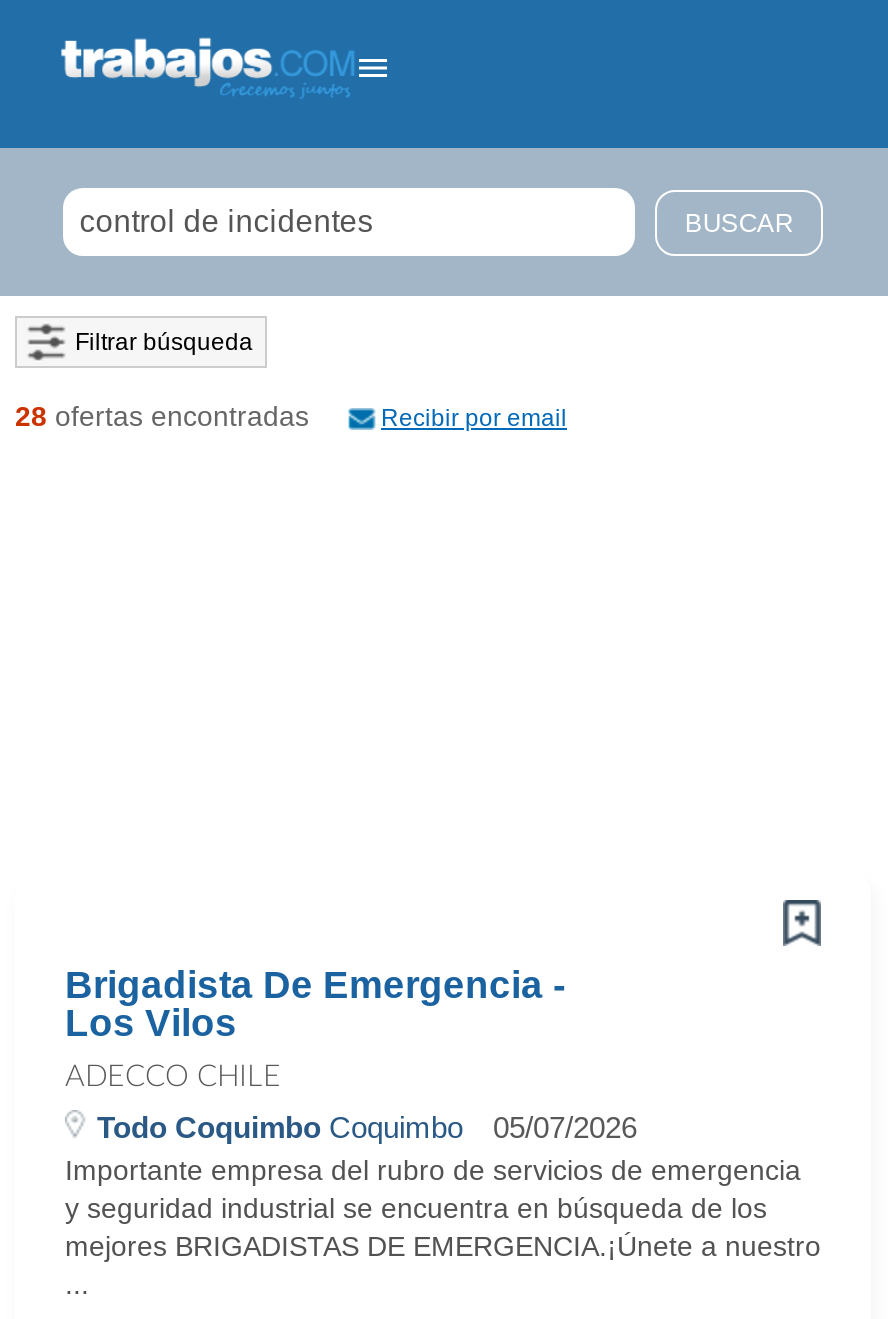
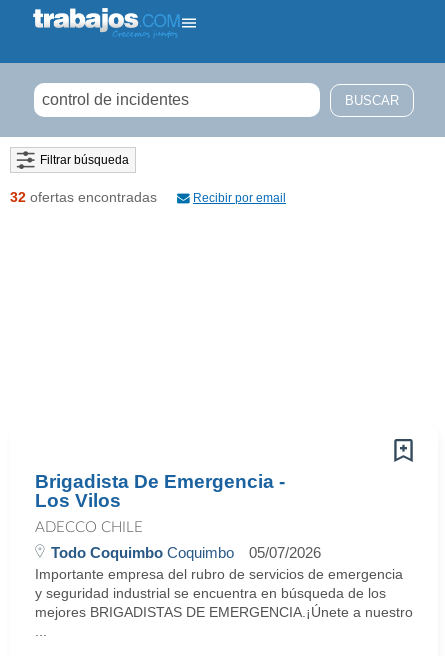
- 28 ofertas encontradas
+ 32 ofertas encontradas
